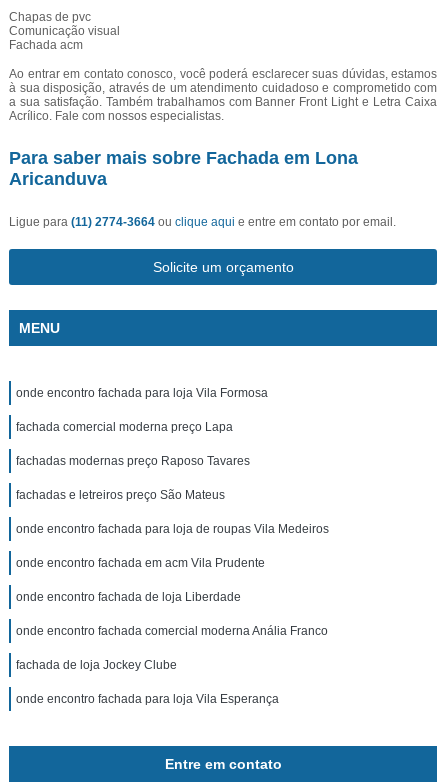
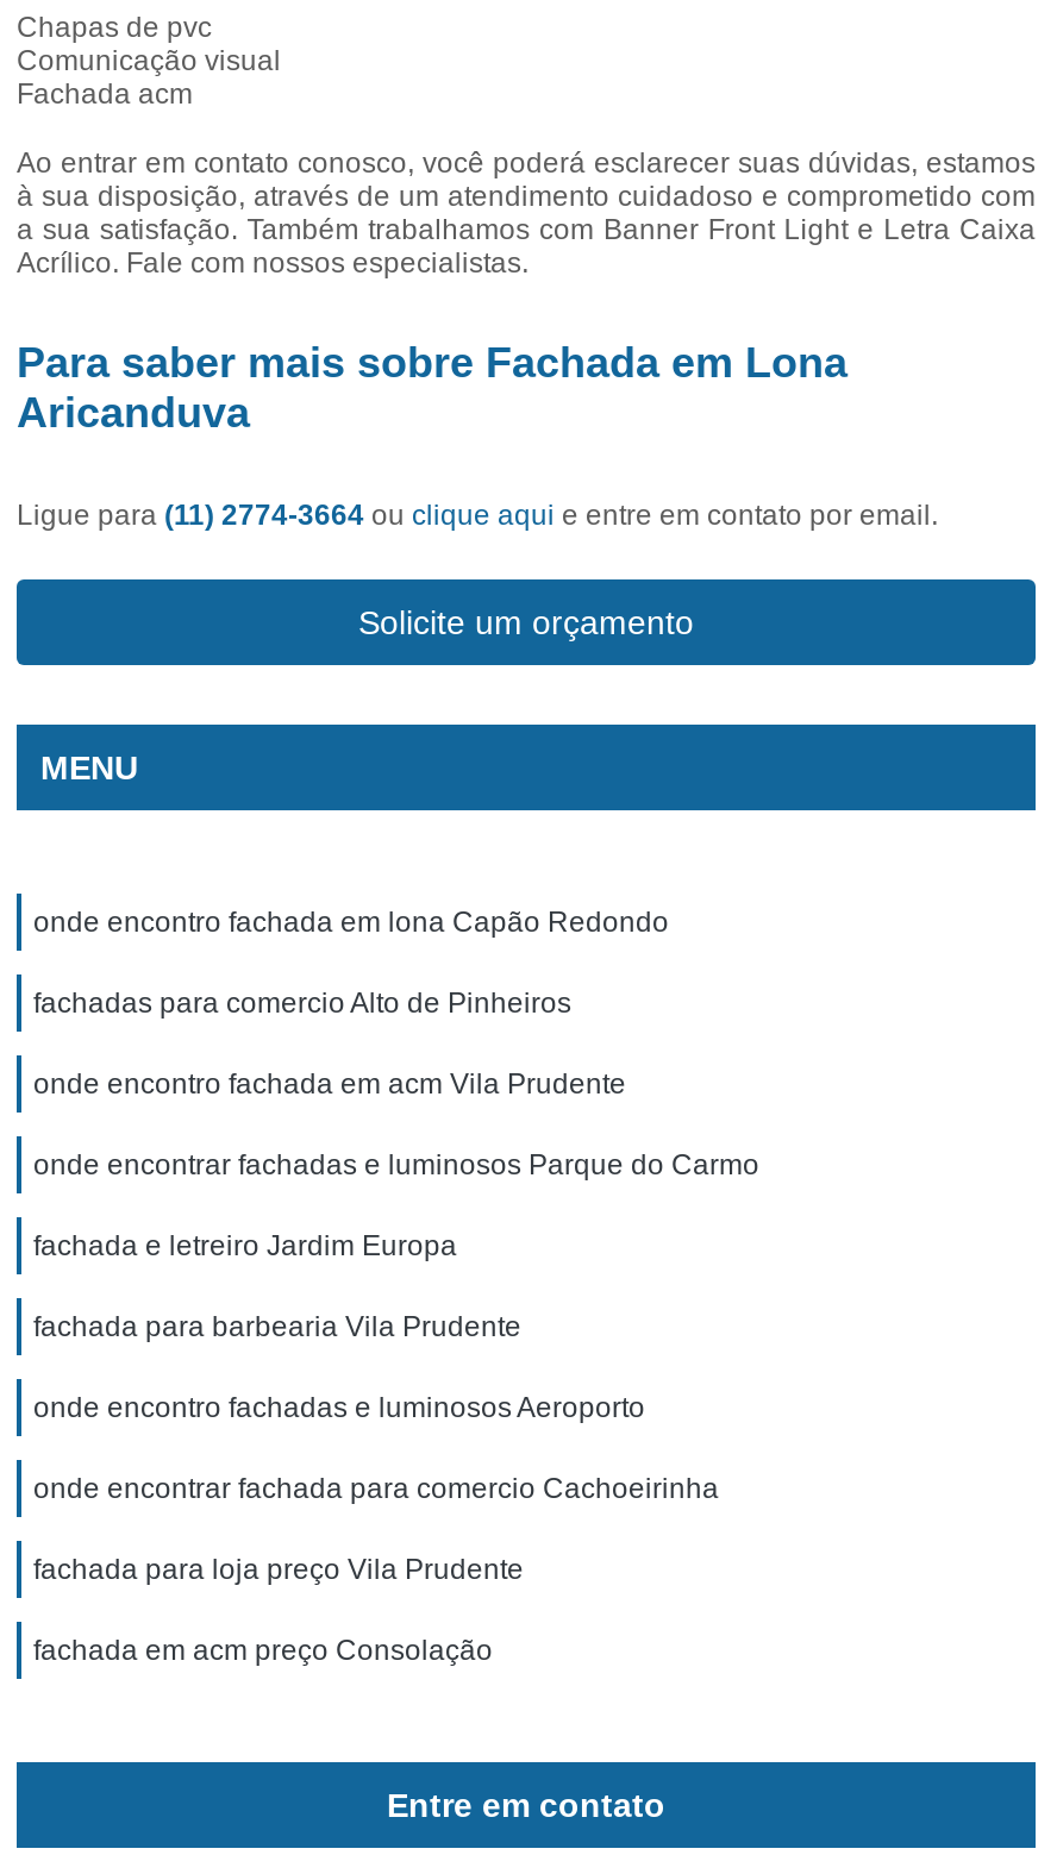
- onde encontro fachada para loja Vila Formosa
- fachada comercial moderna preço Lapa
- fachadas modernas preço Raposo Tavares
- fachadas e letreiros preço São Mateus
- onde encontro fachada para loja de roupas Vila Medeiros
+ onde encontro fachada em lona Capão Redondo
+ fachadas para comercio Alto de Pinheiros

moved up: onde encontro fachada em acm Vila Prudente

- onde encontro fachada de loja Liberdade
- onde encontro fachada comercial moderna Anália Franco
- fachada de loja Jockey Clube
- onde encontro fachada para loja Vila Esperança
+ onde encontrar fachadas e luminosos Parque do Carmo
+ fachada e letreiro Jardim Europa
+ fachada para barbearia Vila Prudente
+ onde encontro fachadas e luminosos Aeroporto
+ onde encontrar fachada para comercio Cachoeirinha
+ fachada para loja preço Vila Prudente
+ fachada em acm preço Consolação
